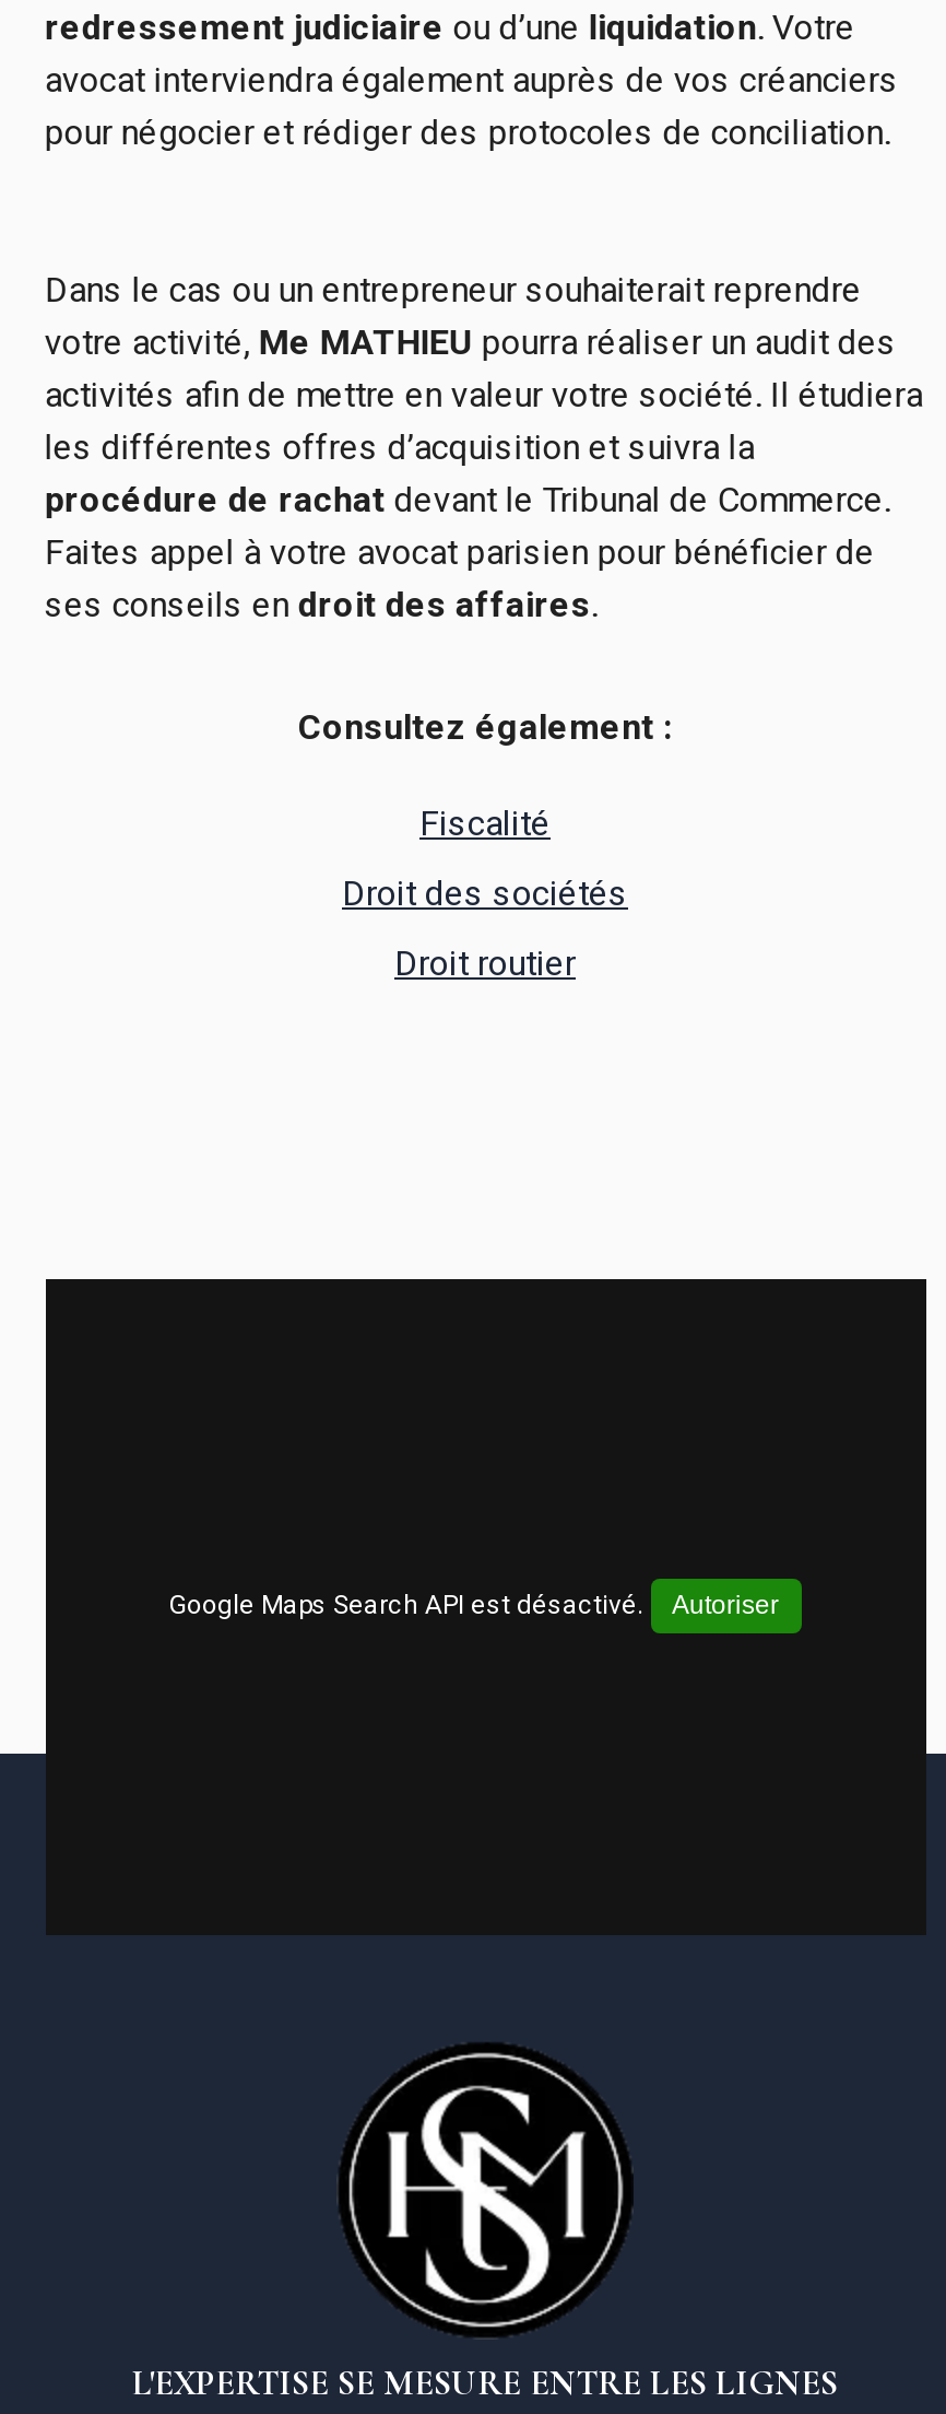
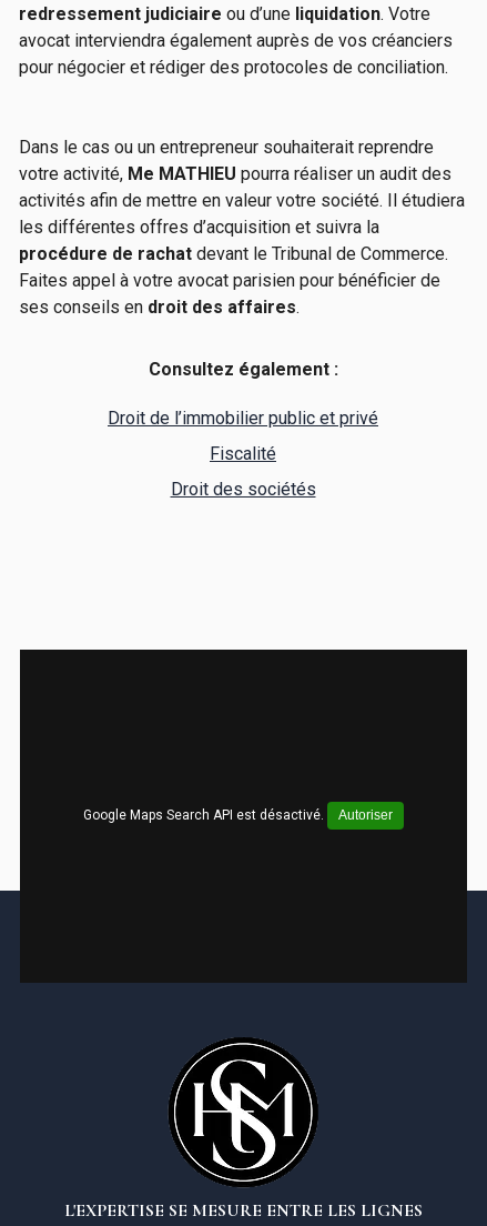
+ Droit de l’immobilier public et privé

moved down: Fiscalité | Droit des sociétés

- Droit routier
